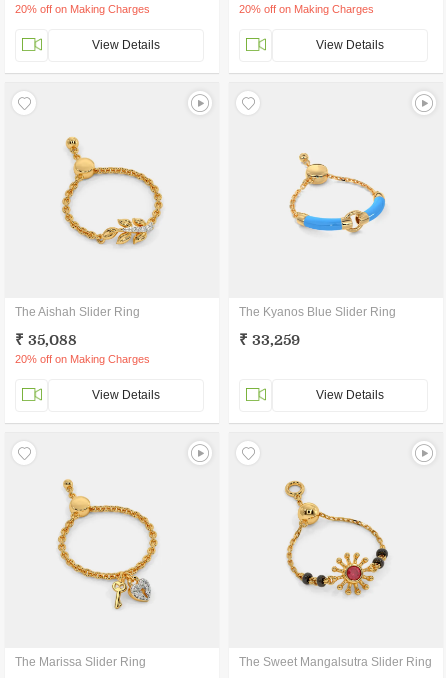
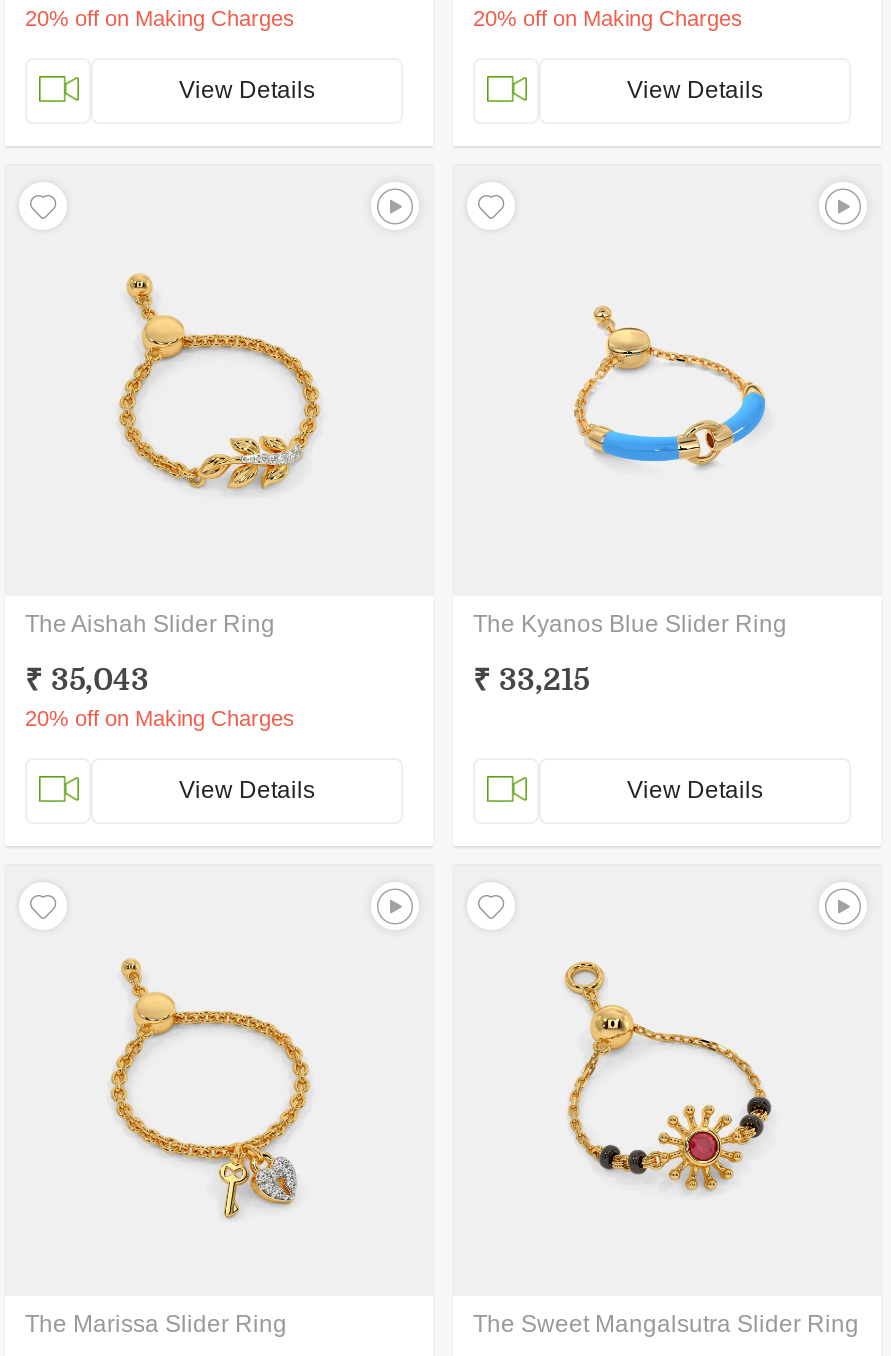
- ₹ 35,088
+ ₹ 35,043

- ₹ 33,259
+ ₹ 33,215
